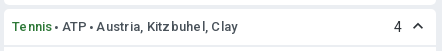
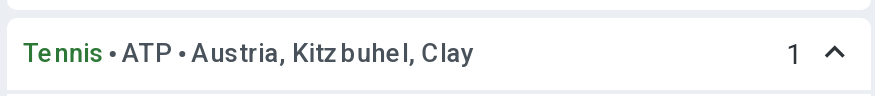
- 4
+ 1
